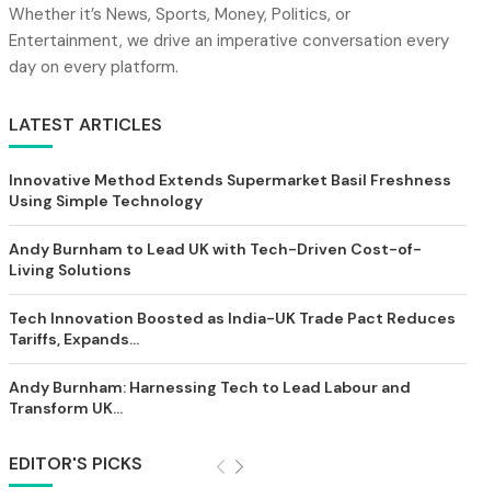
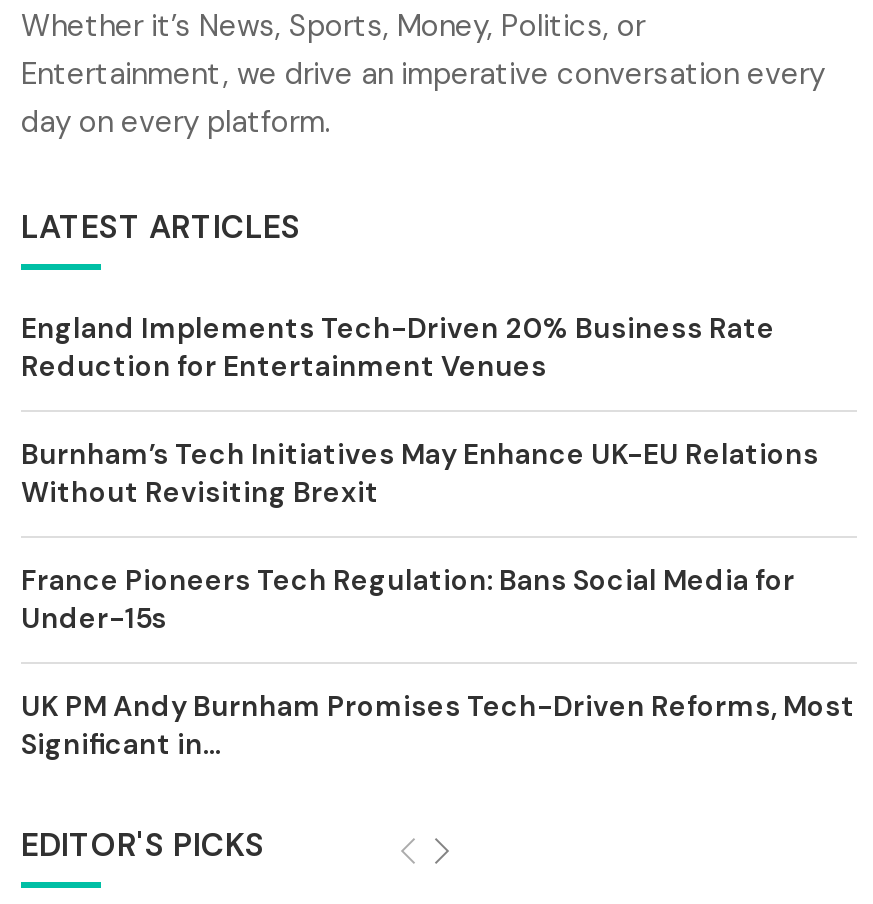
- Innovative Method Extends Supermarket Basil Freshness
- Using Simple Technology
+ England Implements Tech-Driven 20% Business Rate
+ Reduction for Entertainment Venues

- Andy Burnham to Lead UK with Tech-Driven Cost-of-
- Living Solutions
+ Burnham’s Tech Initiatives May Enhance UK-EU Relations
+ Without Revisiting Brexit

- Tech Innovation Boosted as India-UK Trade Pact Reduces
- Tariffs, Expands...
+ France Pioneers Tech Regulation: Bans Social Media for
+ Under-15s

- Andy Burnham: Harnessing Tech to Lead Labour and
- Transform UK...
+ UK PM Andy Burnham Promises Tech-Driven Reforms, Most
+ Significant in...
